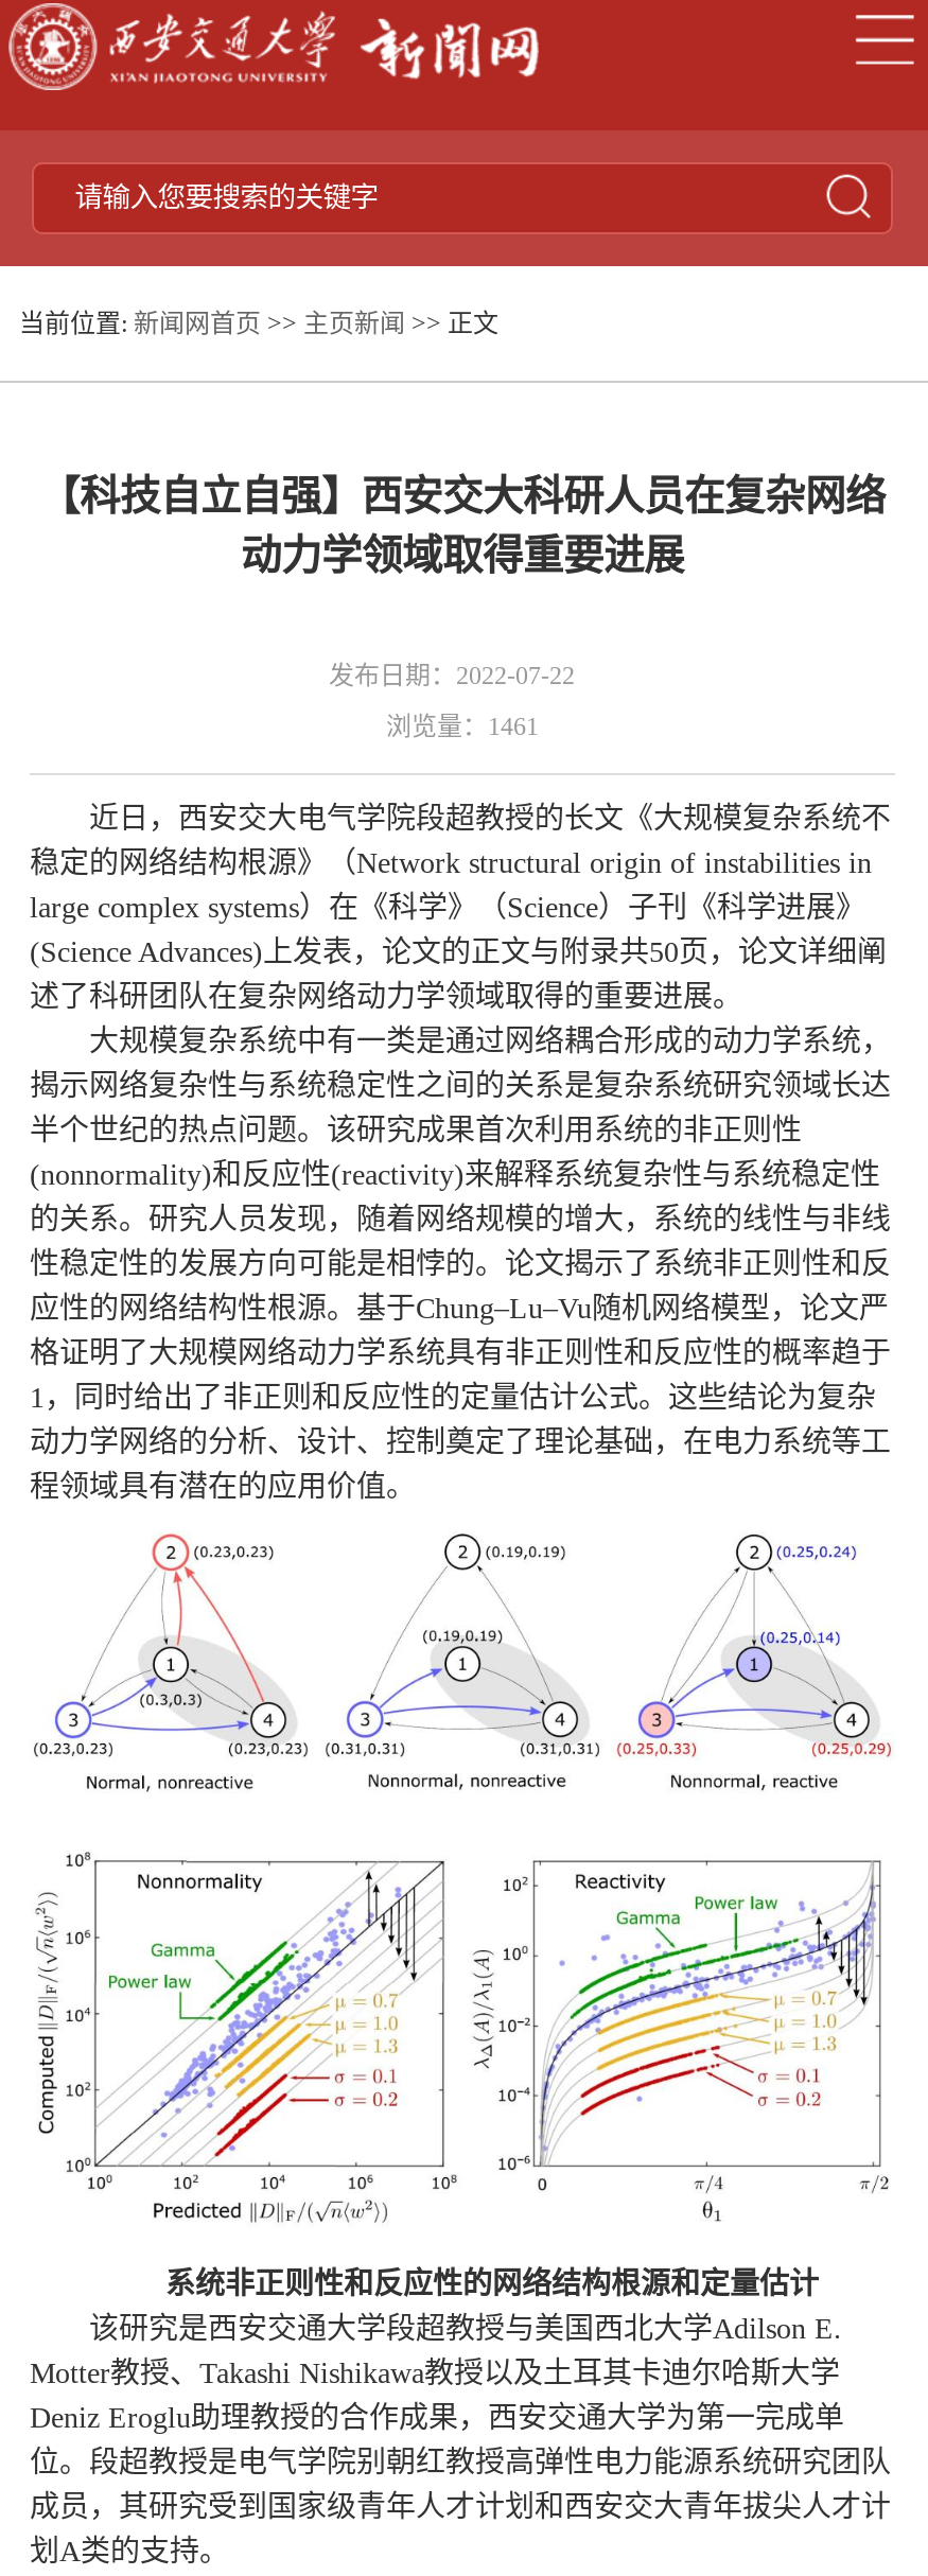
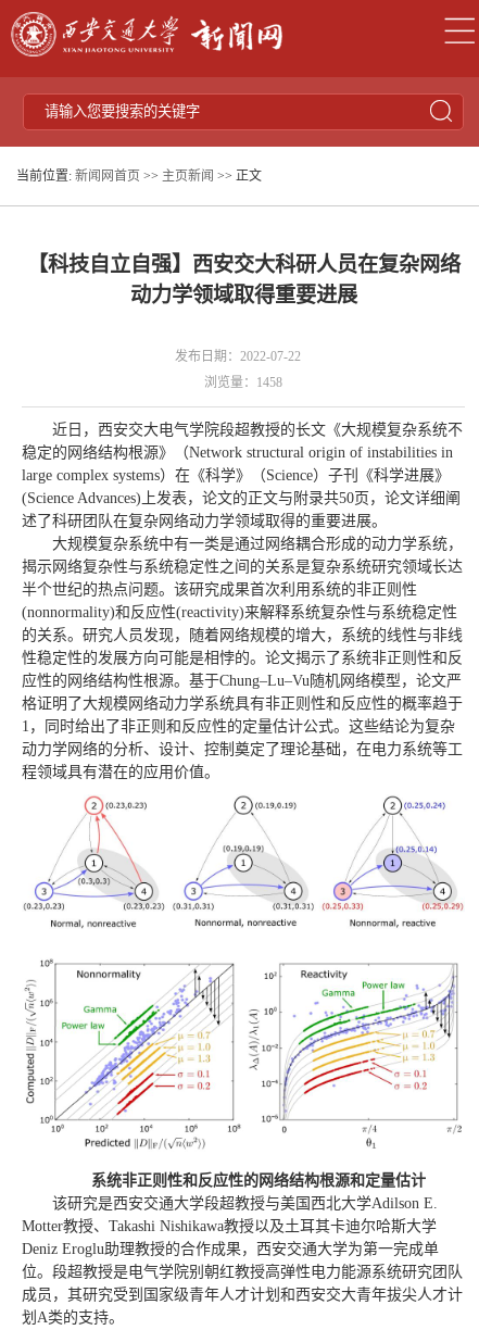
- 浏览量：1461
+ 浏览量：1458
